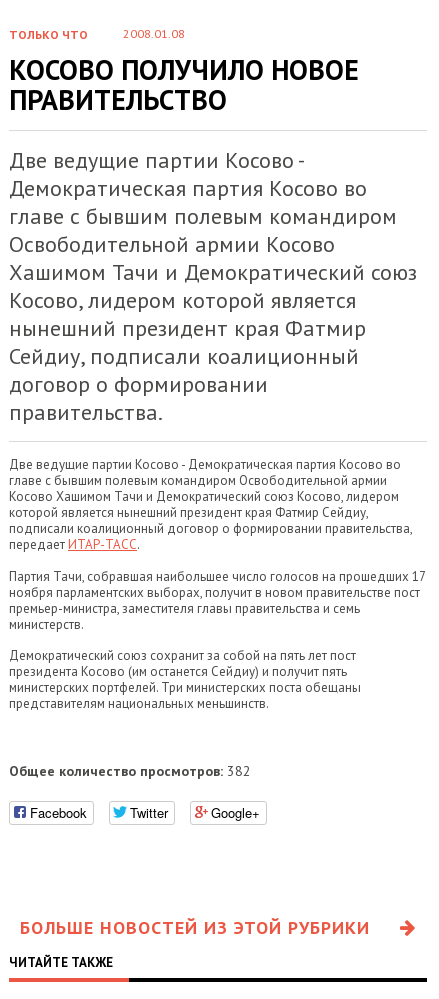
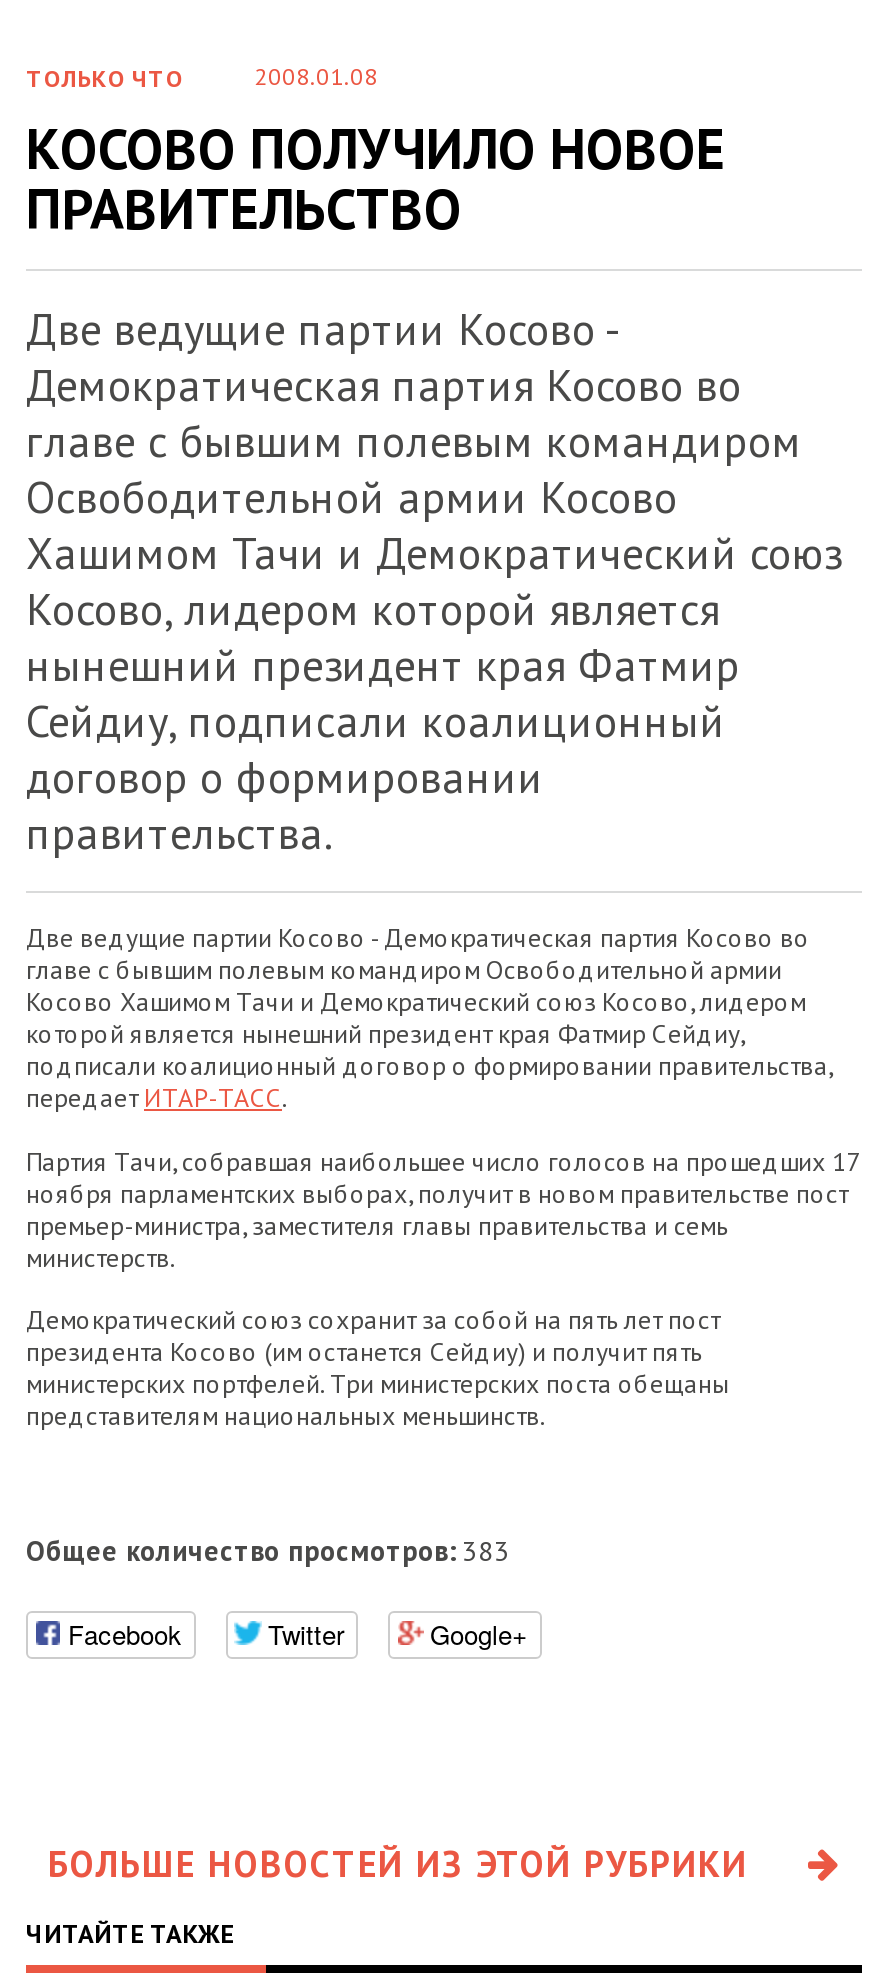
- Общее количество просмотров: 382
+ Общее количество просмотров: 383
